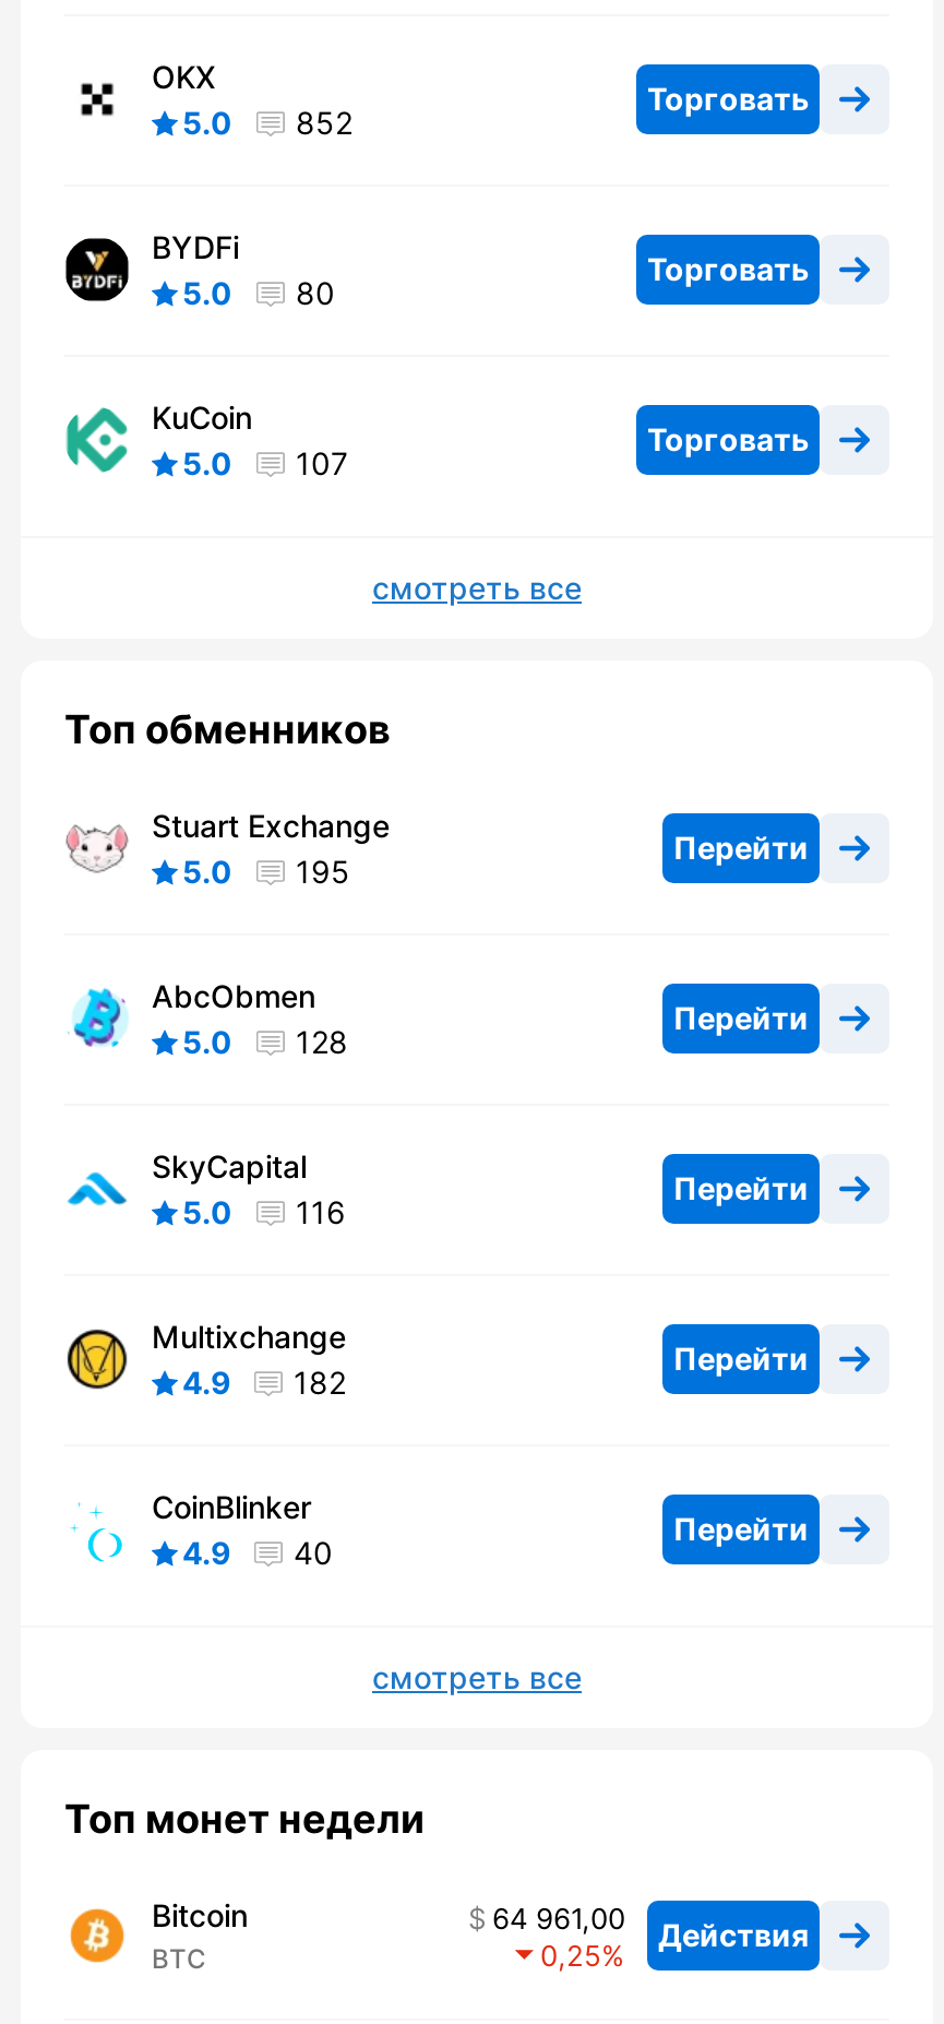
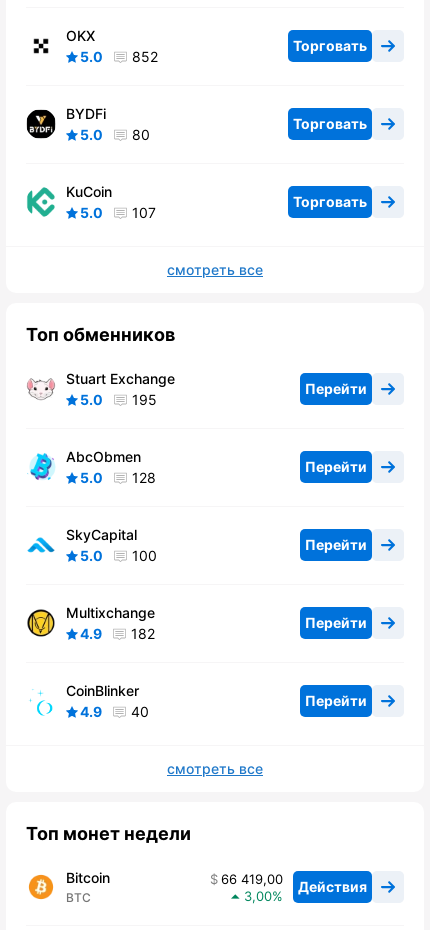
- 5.0 116
+ 5.0 100

- 64 961,00 Действия
+ 66 419,00 Действия

- 0,25
+ 3,00
